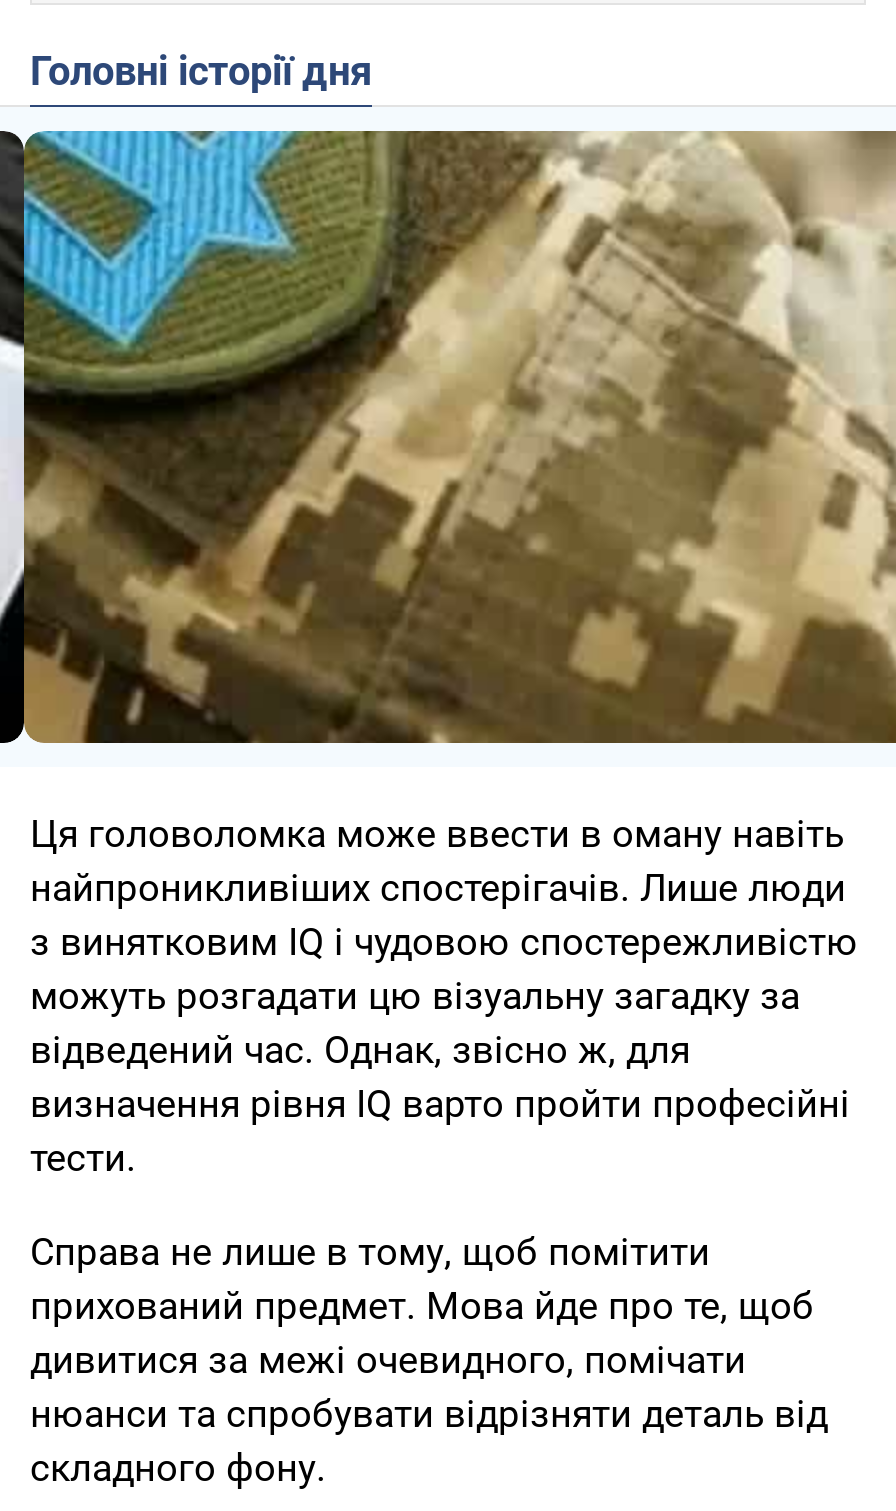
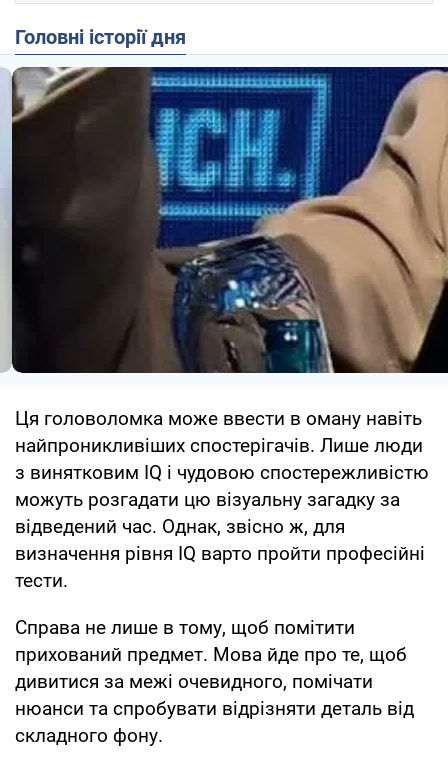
- [image]
+ [image]
